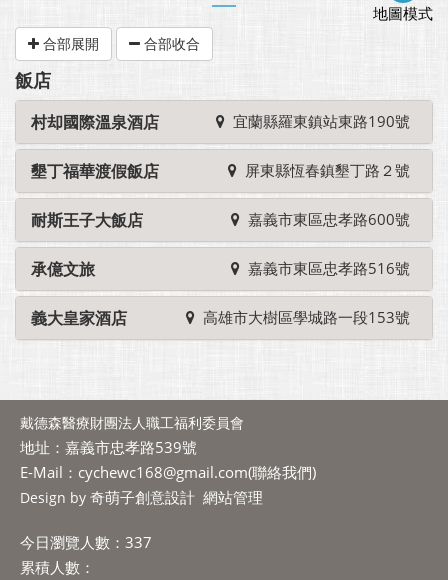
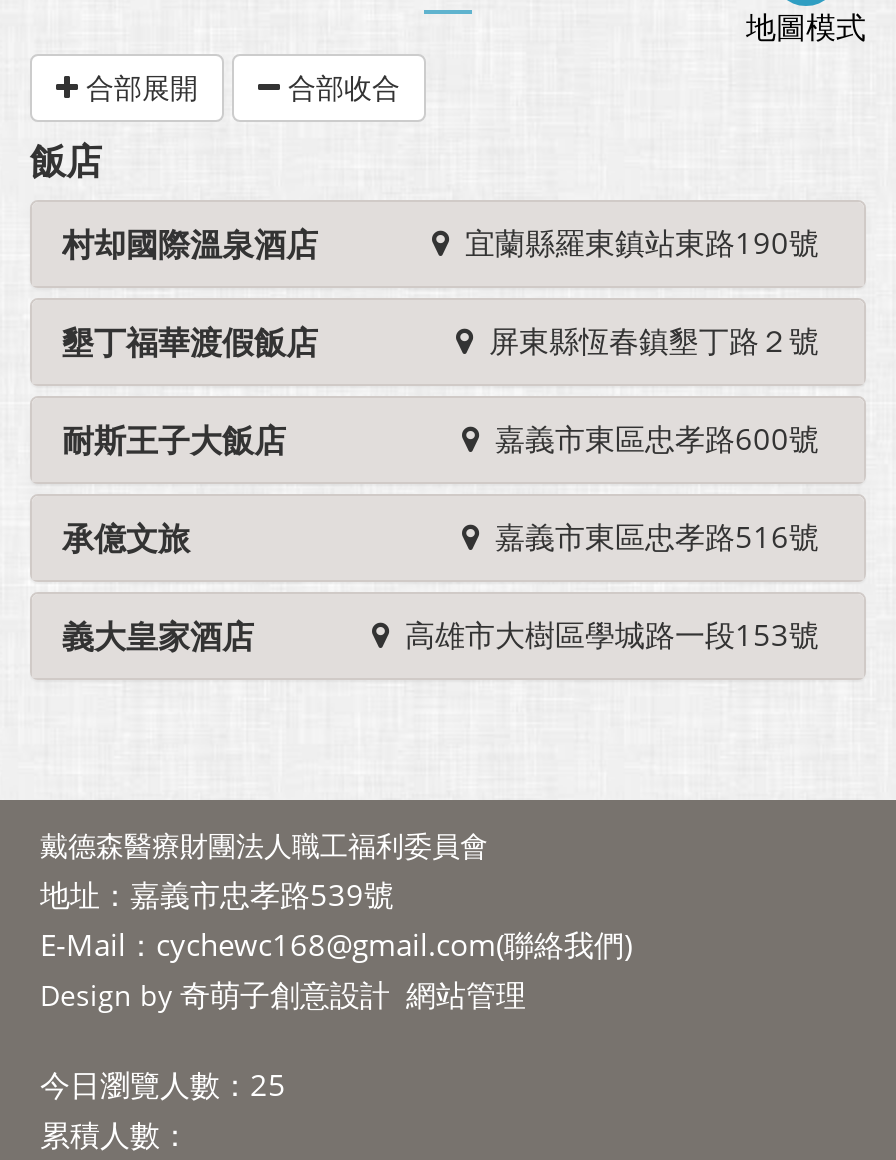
- 今日瀏覽人數：337
+ 今日瀏覽人數：25
